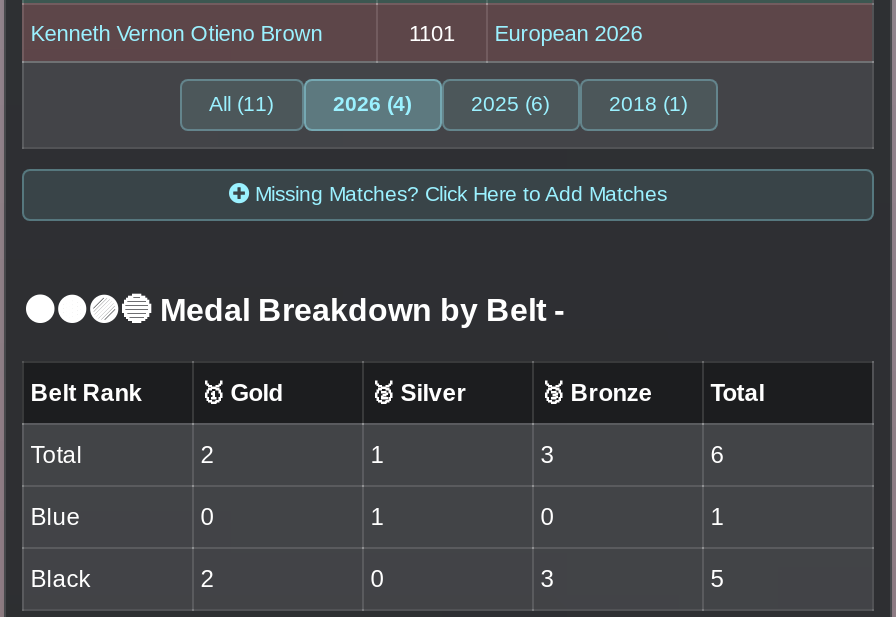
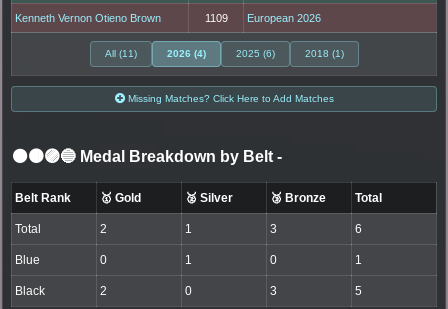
- 1101 European 2026
+ 1109 European 2026
